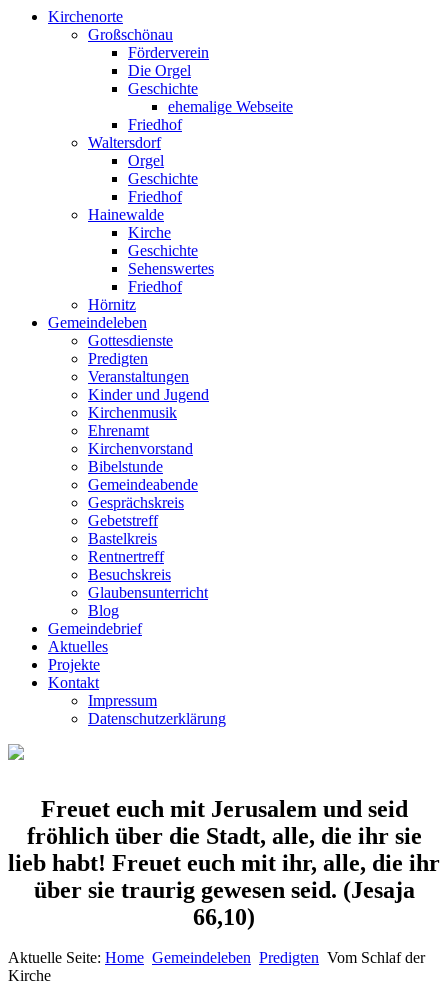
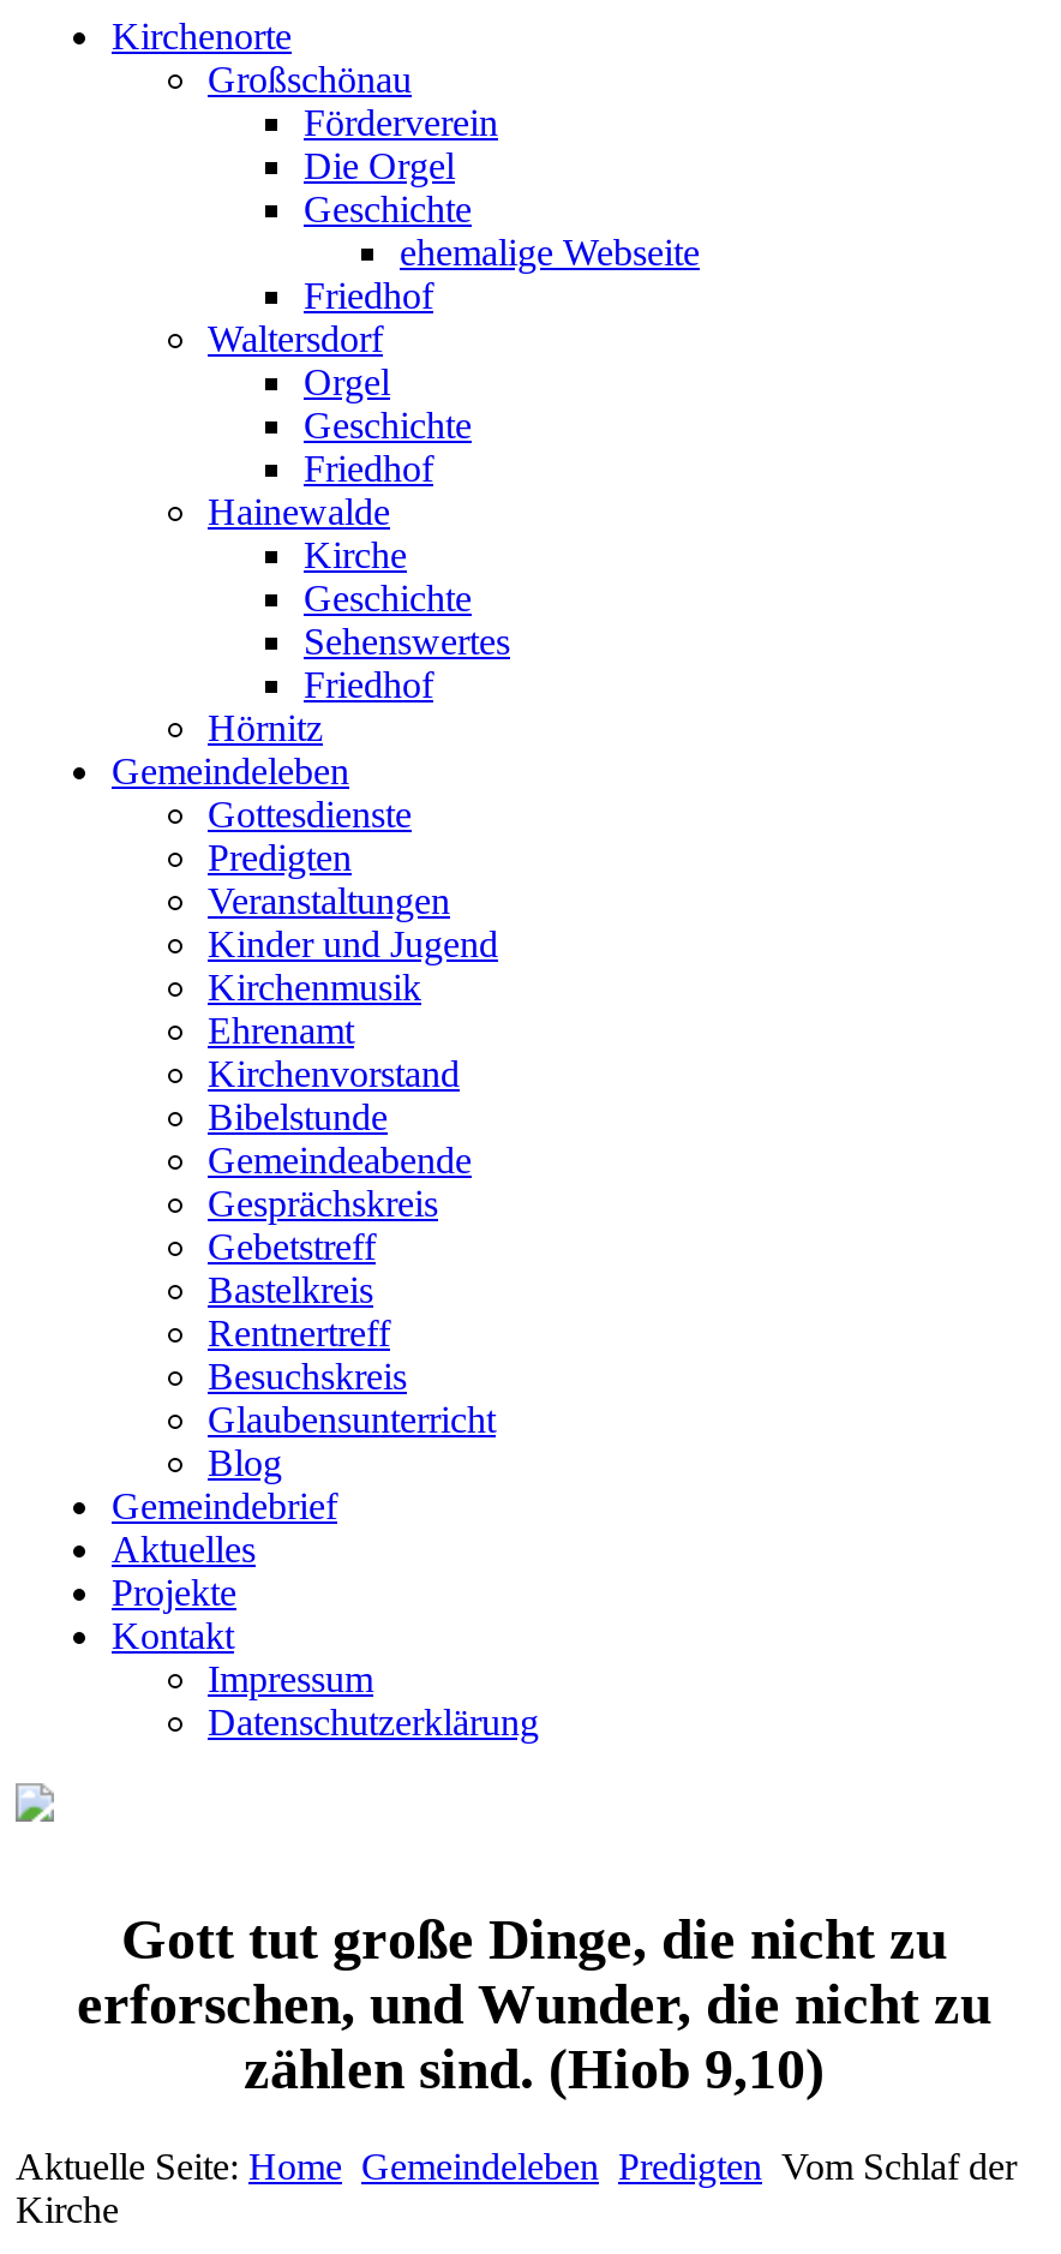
- Freuet euch mit Jerusalem und seid
- fröhlich über die Stadt, alle, die ihr sie
- lieb habt! Freuet euch mit ihr, alle, die ihr
- über sie traurig gewesen seid. (Jesaja
- 66,10)
+ Gott tut große Dinge, die nicht zu
+ erforschen, und Wunder, die nicht zu
+ zählen sind. (Hiob 9,10)
